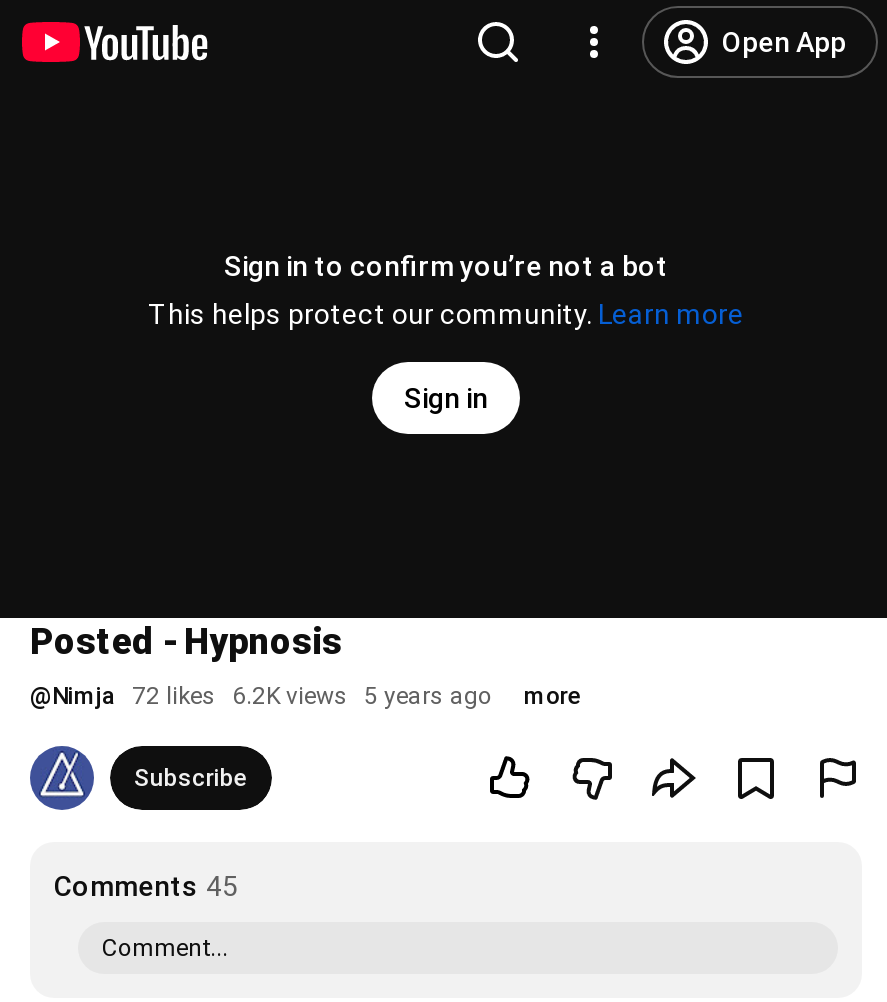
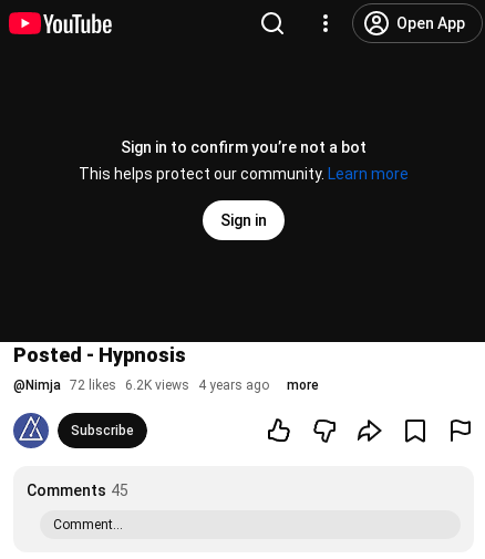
- @Nimja 72 likes 6.2K views 5 years ago
+ @Nimja 72 likes 6.2K views 4 years ago
